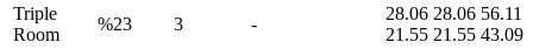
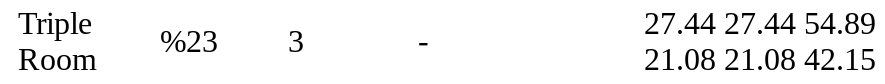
- 28.06
+ 27.44

- 28.06
+ 27.44

- 56.11
+ 54.89

- 21.55
+ 21.08

- 21.55
+ 21.08

- 43.09
+ 42.15
